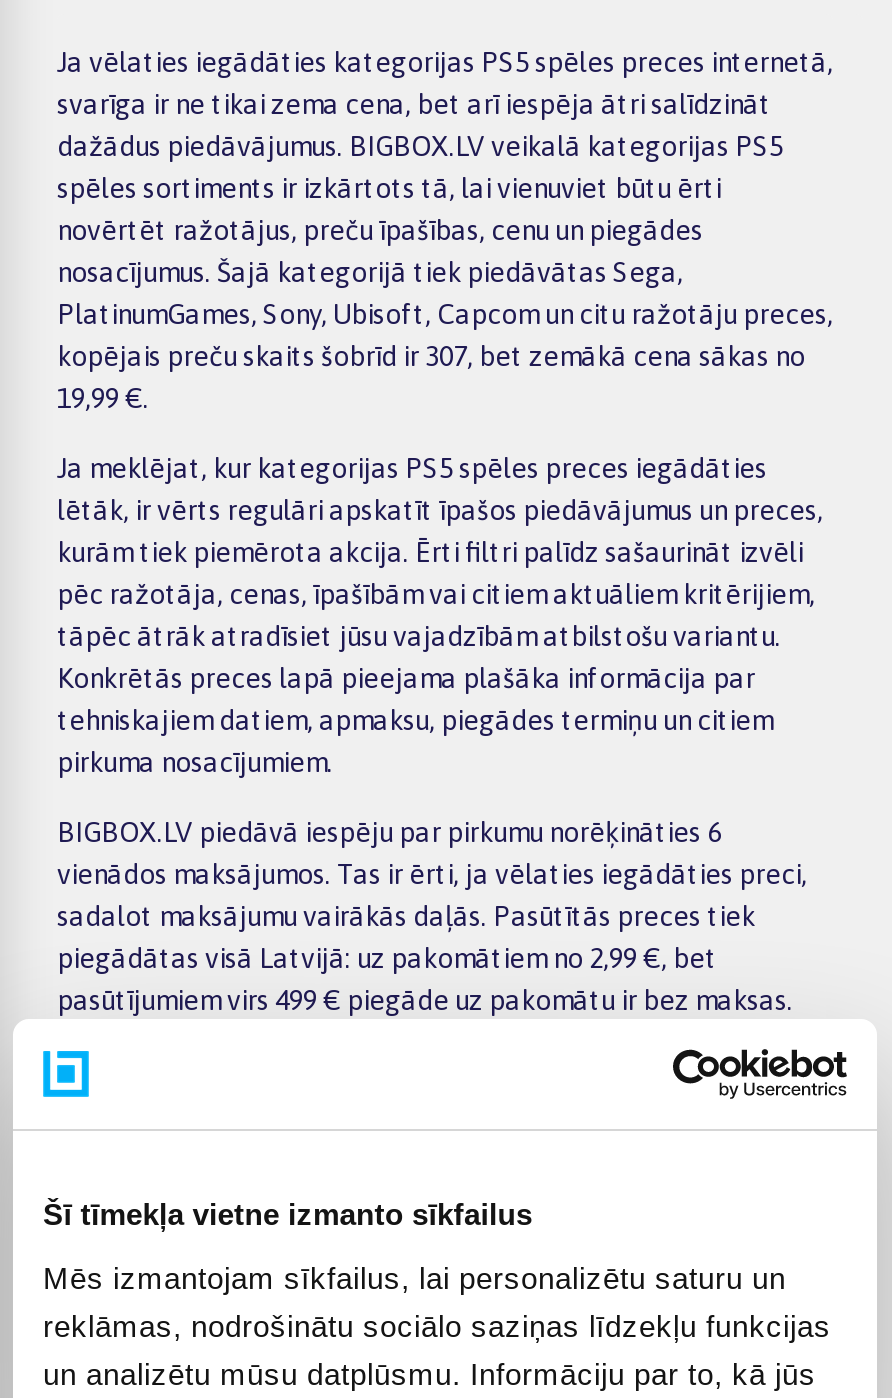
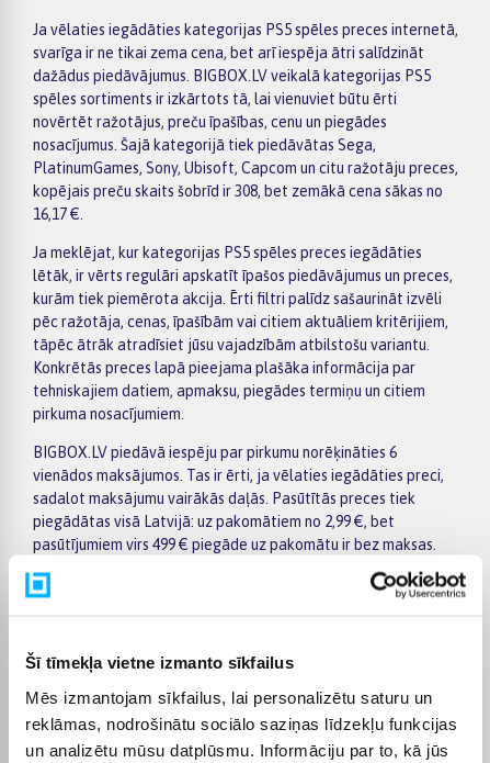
- kopējais preču skaits šobrīd ir 307, bet zemākā cena sākas no
+ kopējais preču skaits šobrīd ir 308, bet zemākā cena sākas no

- 19,99 €.
+ 16,17 €.
